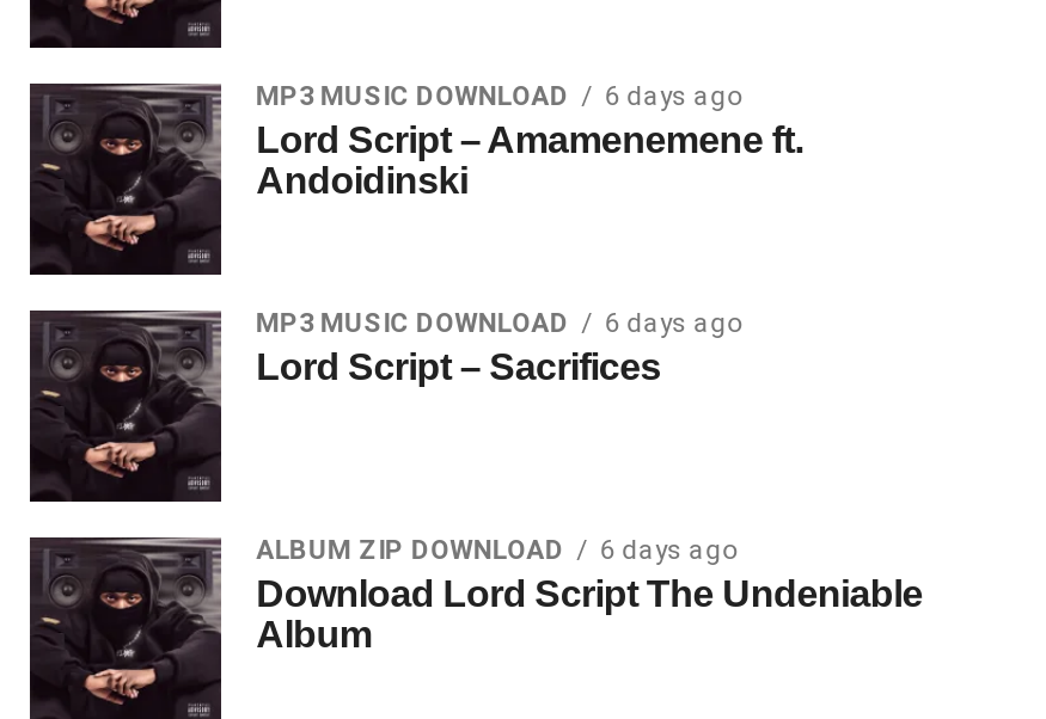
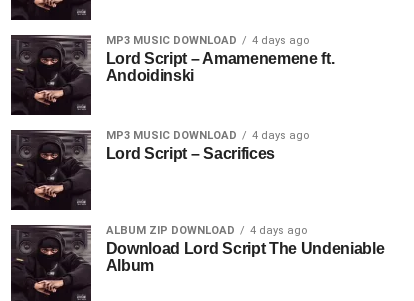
- MP3 MUSIC DOWNLOAD 6 days ago
+ MP3 MUSIC DOWNLOAD 4 days ago

- MP3 MUSIC DOWNLOAD 6 days ago
+ MP3 MUSIC DOWNLOAD 4 days ago

- ALBUM ZIP DOWNLOAD 6 days ago
+ ALBUM ZIP DOWNLOAD 4 days ago
